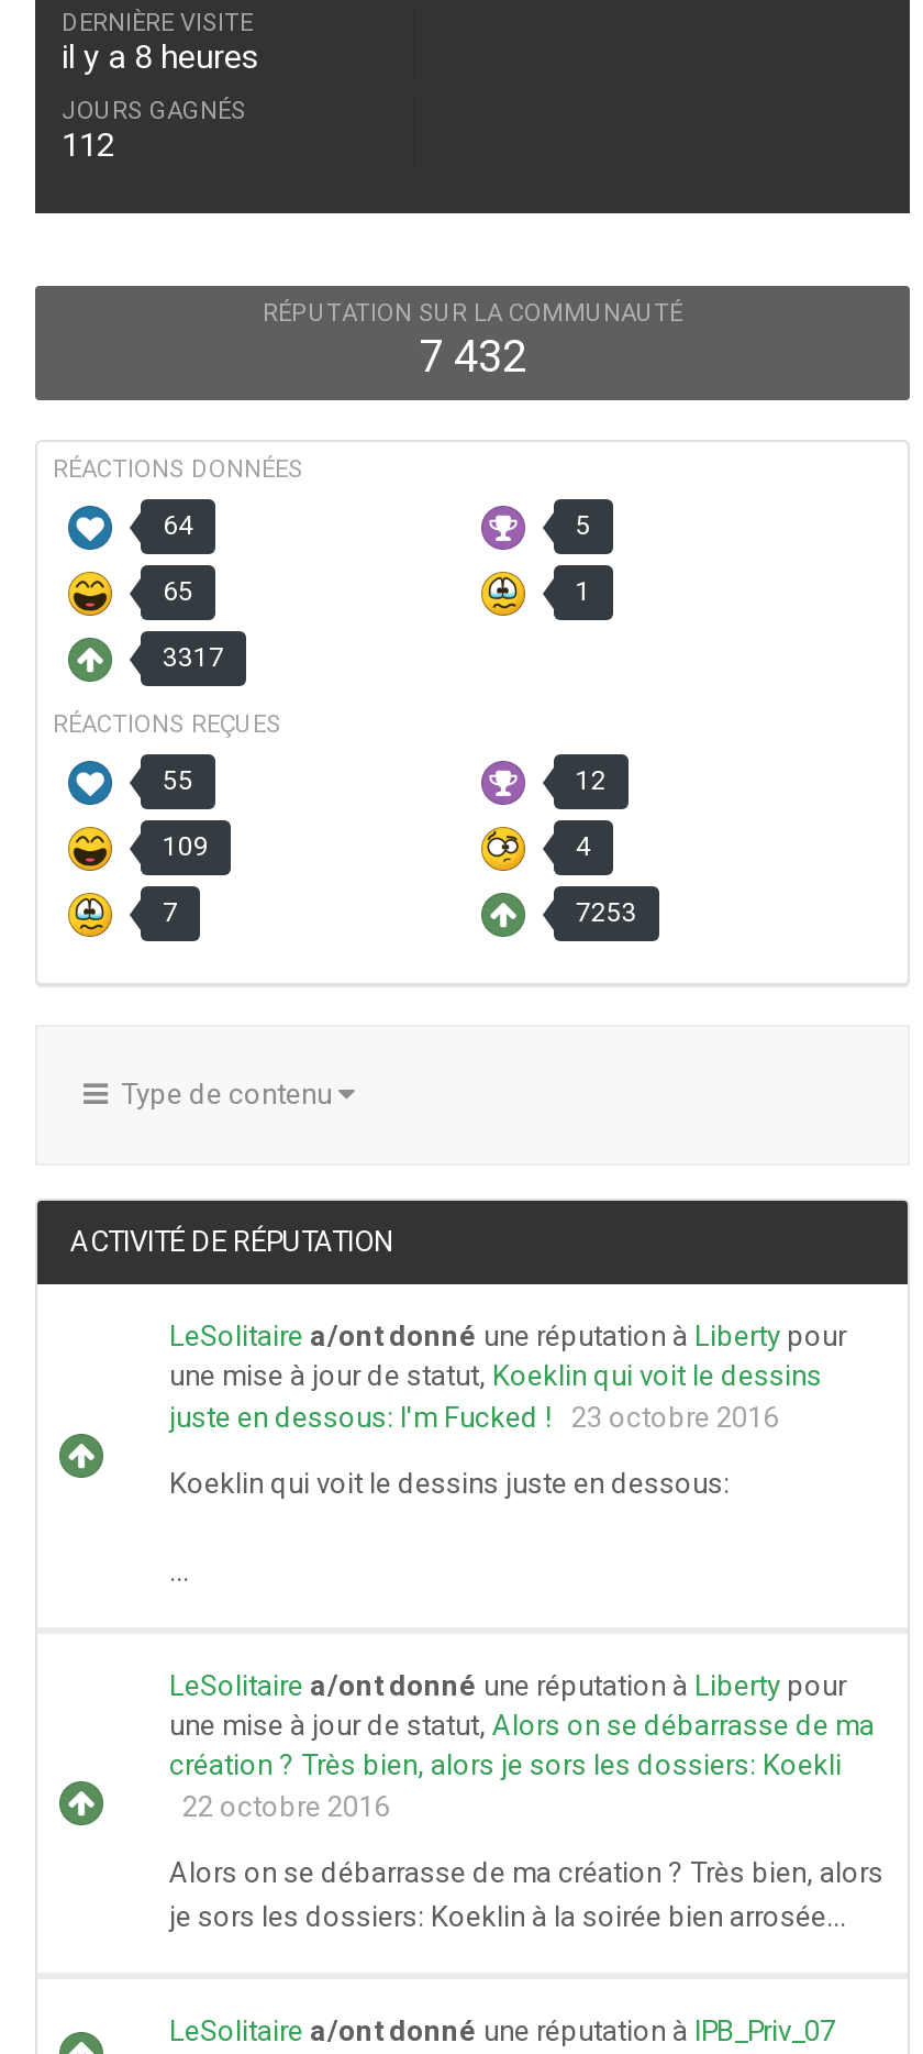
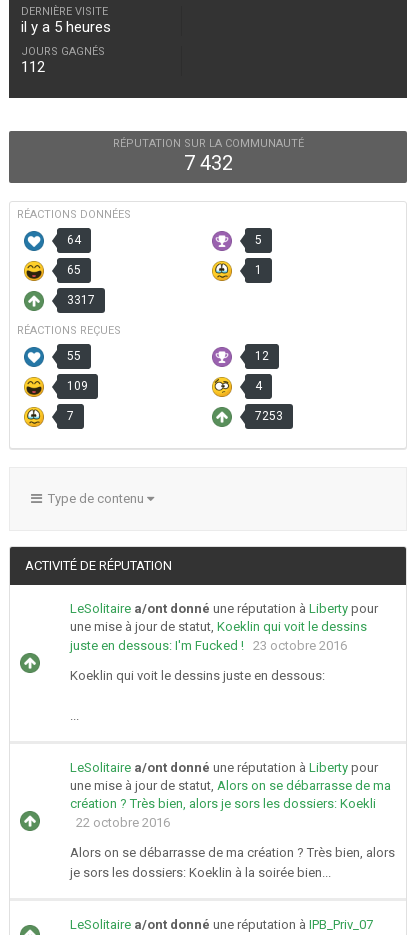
- il y a 8 heures
+ il y a 5 heures

- je sors les dossiers: Koeklin à la soirée bien arrosée...
+ je sors les dossiers: Koeklin à la soirée bien...
